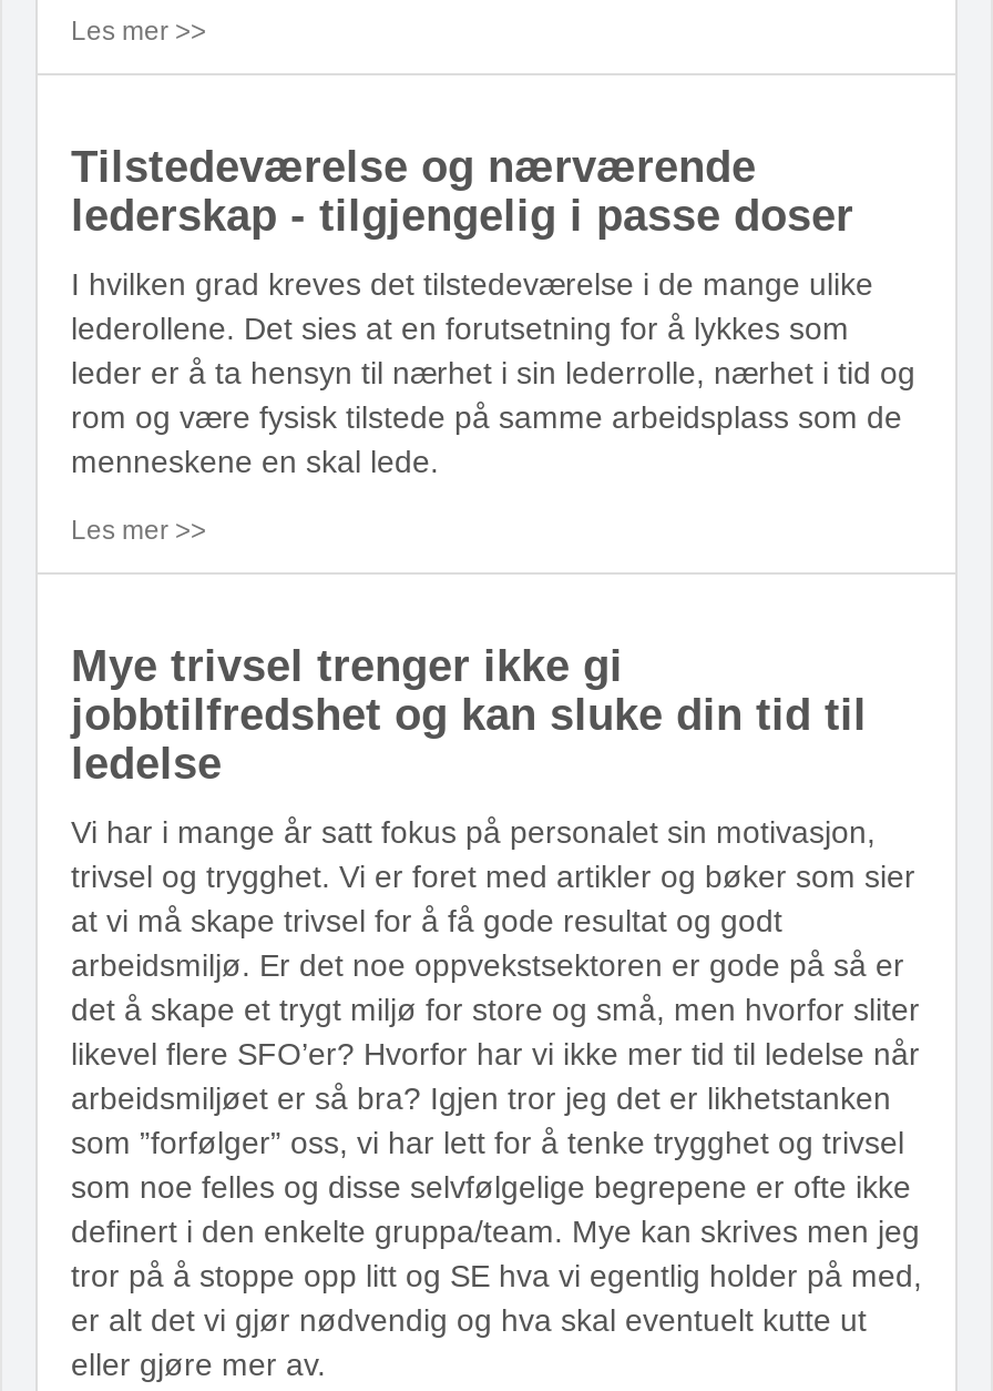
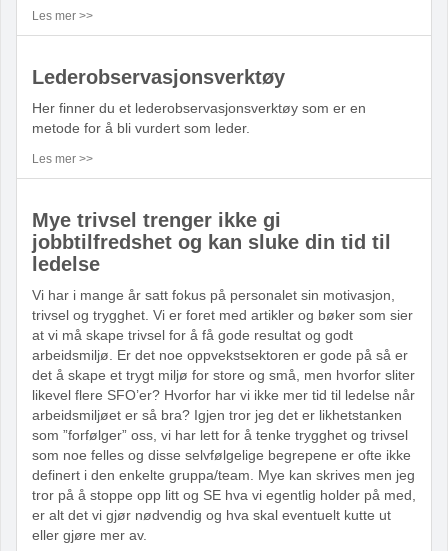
- Tilstedeværelse og nærværende
- lederskap - tilgjengelig i passe doser
+ Lederobservasjonsverktøy

- I hvilken grad kreves det tilstedeværelse i de mange ulike
- lederollene. Det sies at en forutsetning for å lykkes som
- leder er å ta hensyn til nærhet i sin lederrolle, nærhet i tid og
- rom og være fysisk tilstede på samme arbeidsplass som de
- menneskene en skal lede.
+ Her finner du et lederobservasjonsverktøy som er en
+ metode for å bli vurdert som leder.
